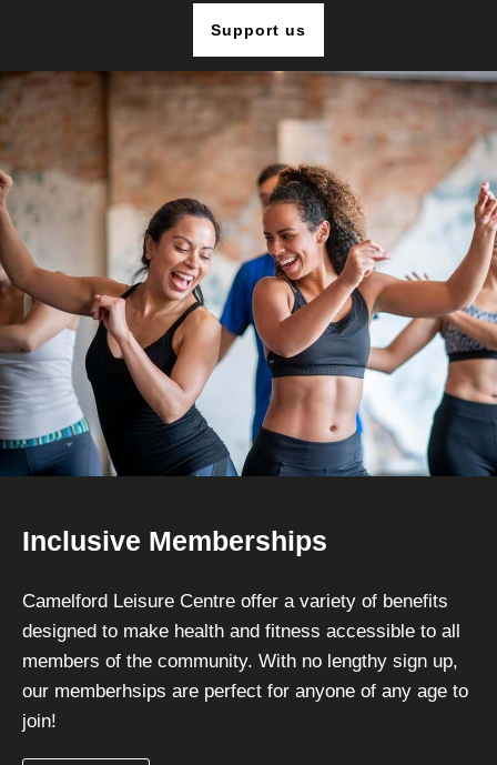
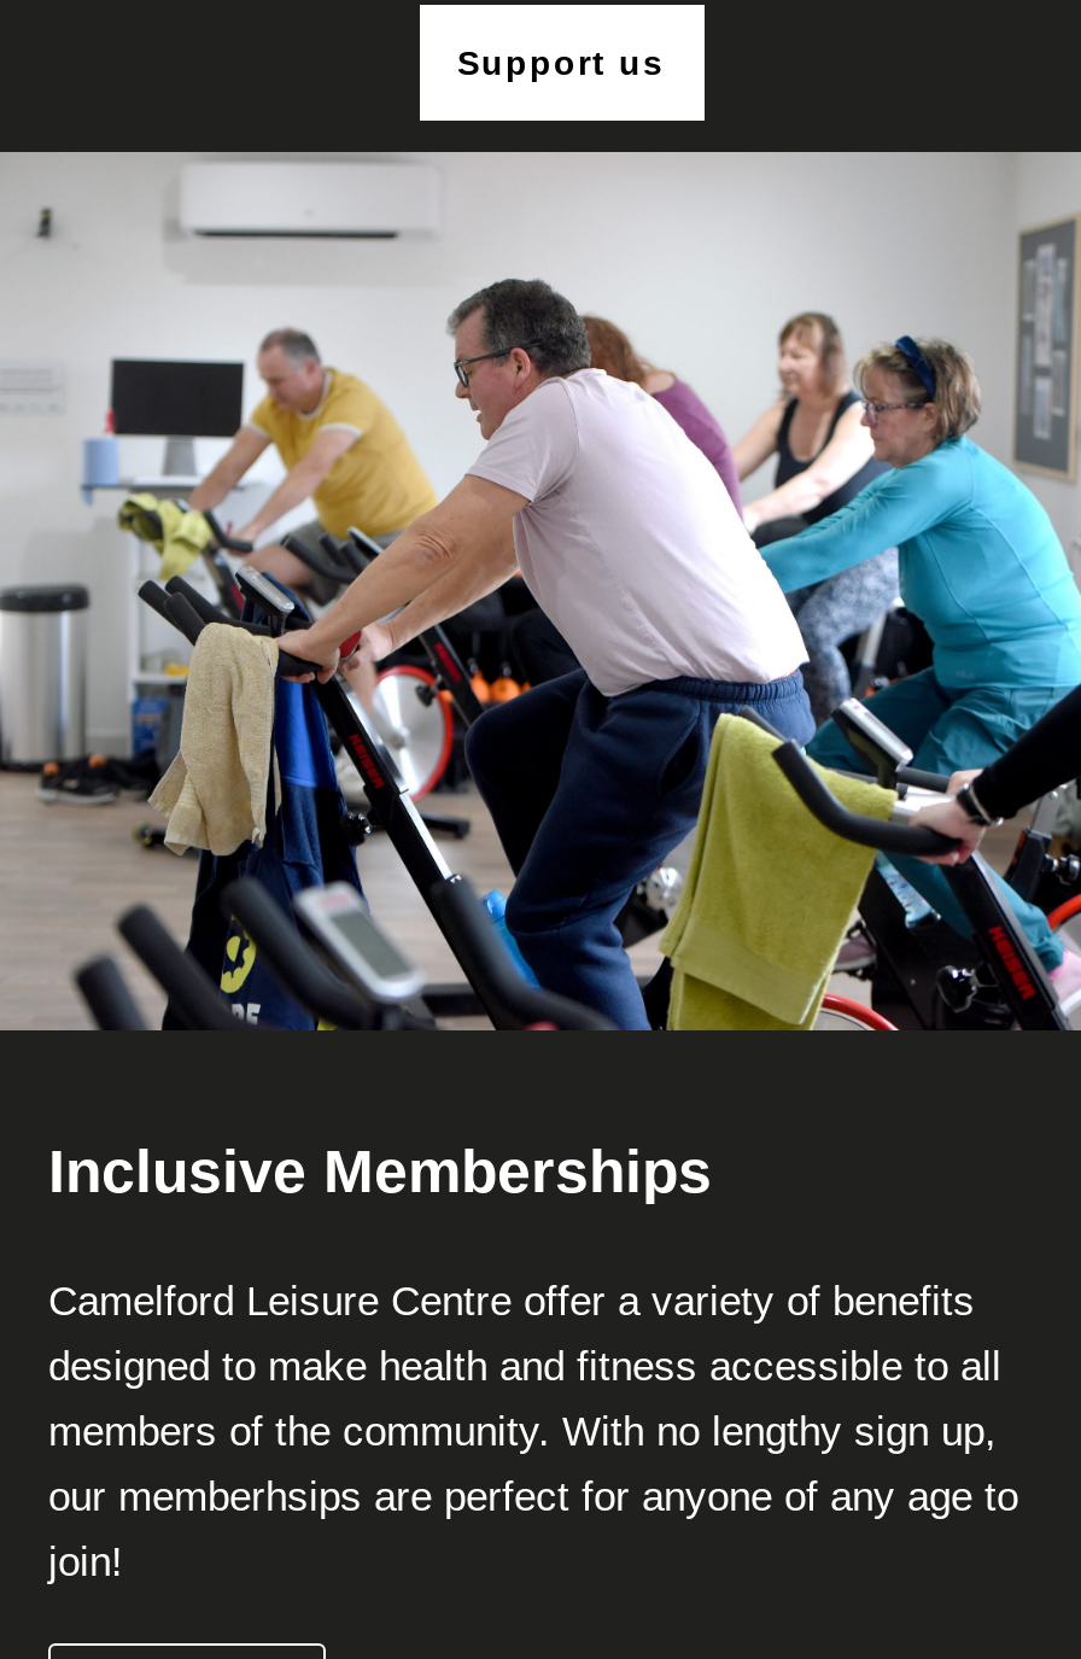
- [image]
+ [image]
